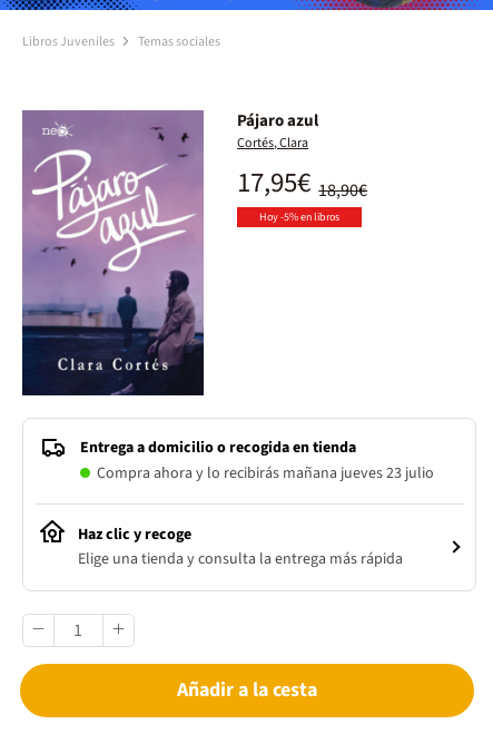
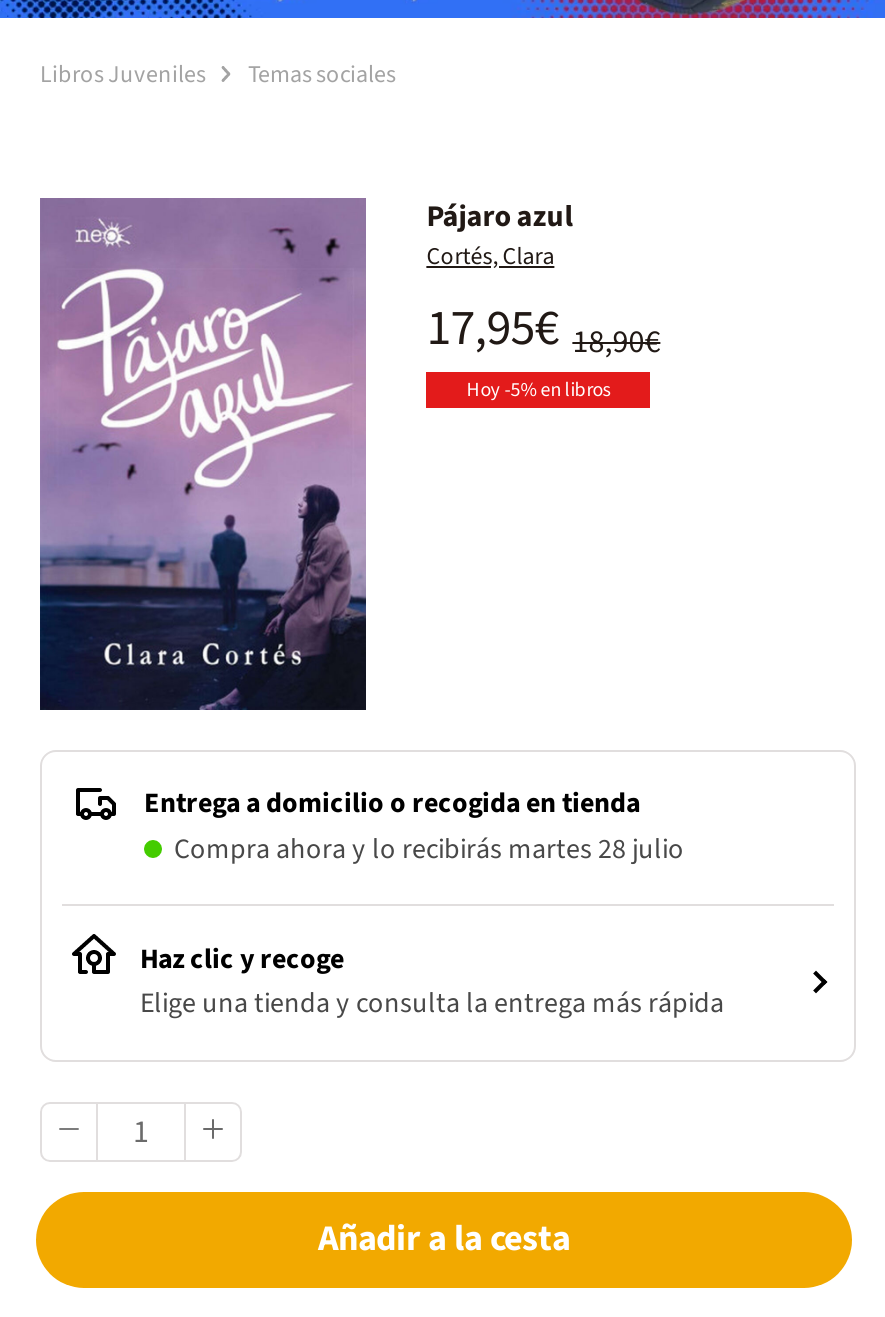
- Compra ahora y lo recibirás mañana jueves 23 julio
+ Compra ahora y lo recibirás martes 28 julio
